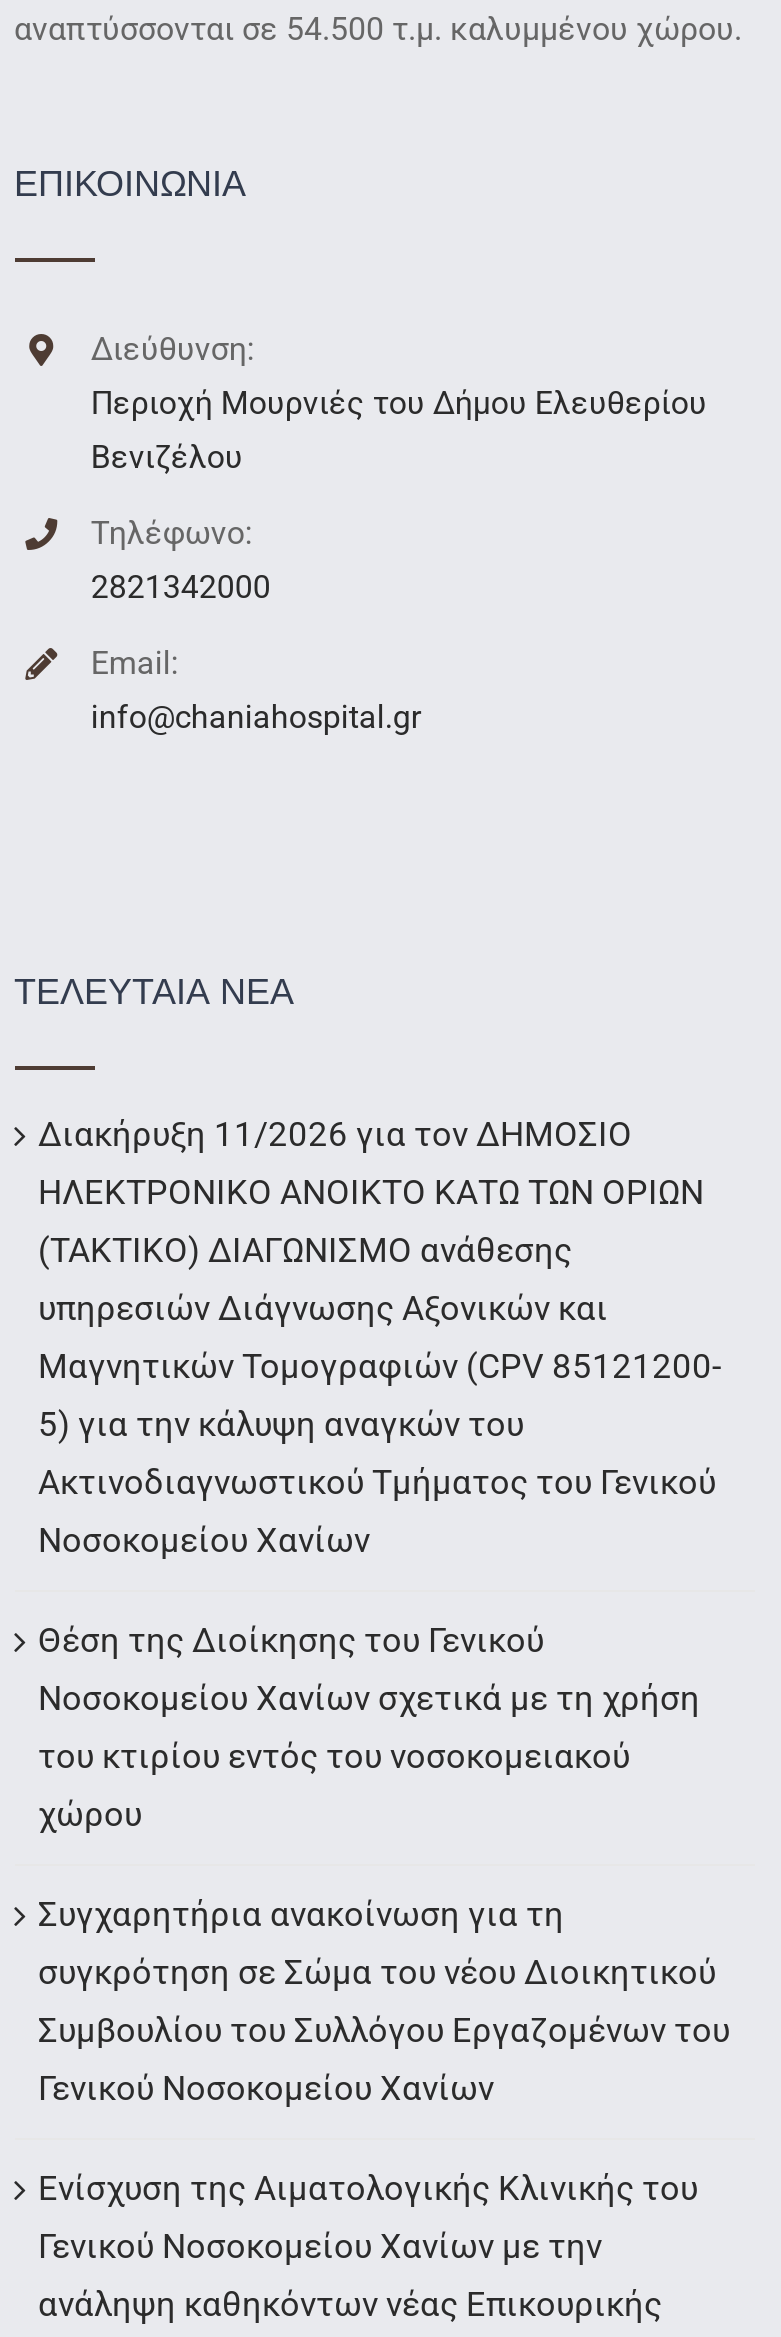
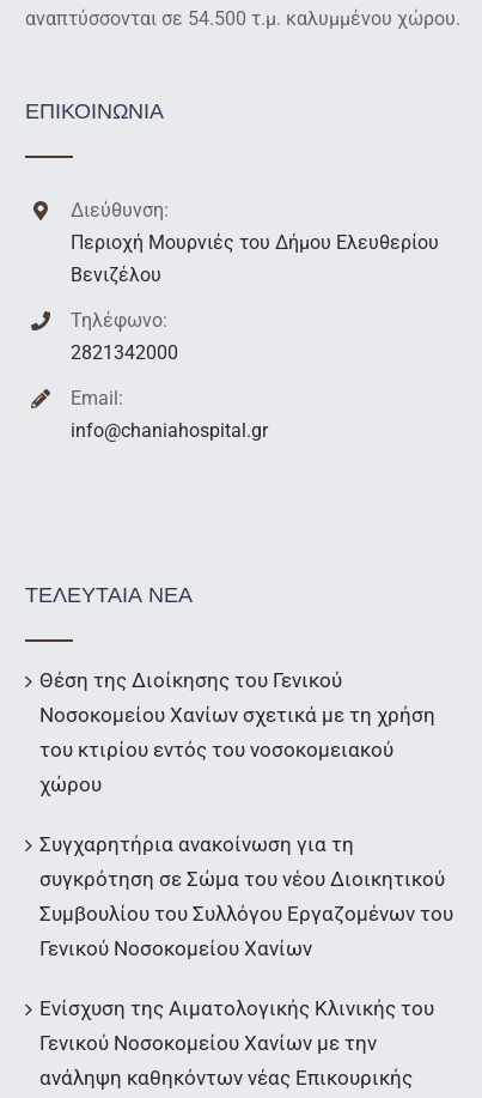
- Διακήρυξη 11/2026 για τον ΔΗΜΟΣΙΟ
- ΗΛΕΚΤΡΟΝΙΚΟ ΑΝΟΙΚΤΟ ΚΑΤΩ ΤΩΝ ΟΡΙΩΝ
- (ΤΑΚΤΙΚΟ) ΔΙΑΓΩΝΙΣΜΟ ανάθεσης
- υπηρεσιών Διάγνωσης Αξονικών και
- Μαγνητικών Τομογραφιών (CPV 85121200-
- 5) για την κάλυψη αναγκών του
- Ακτινοδιαγνωστικού Τμήματος του Γενικού
- Νοσοκομείου Χανίων
